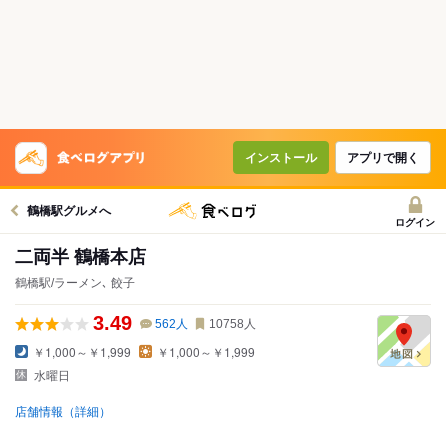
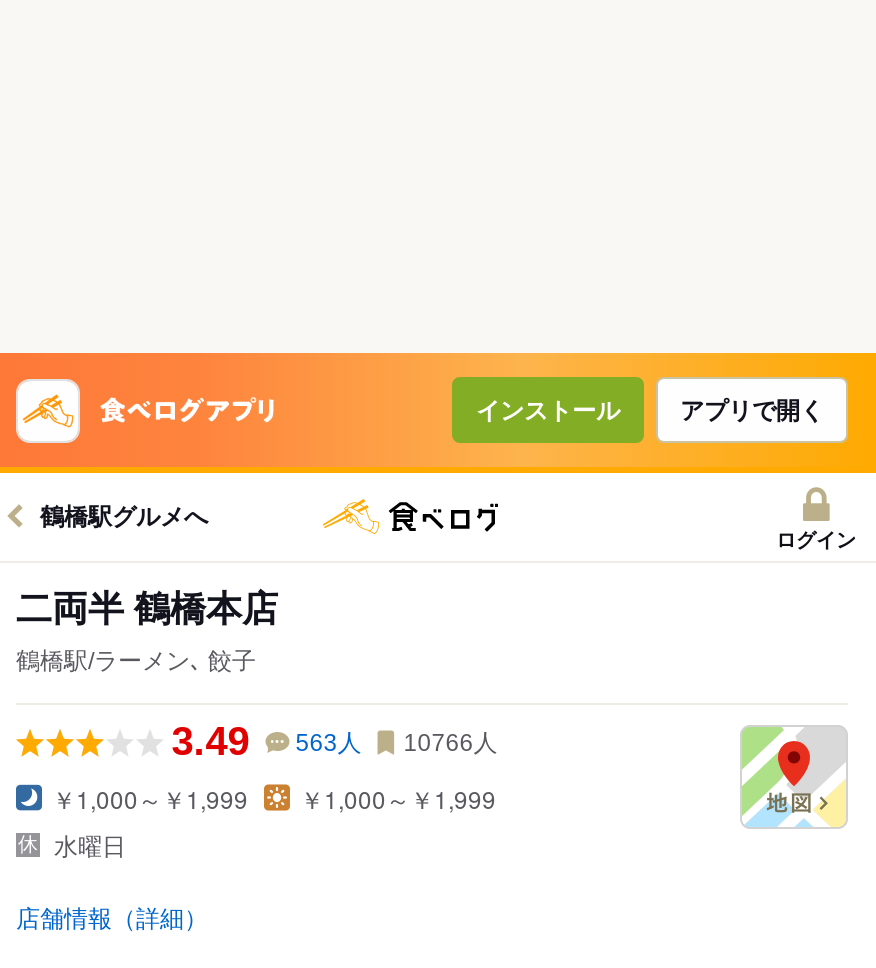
- 562人
+ 563人

- 10758人
+ 10766人
